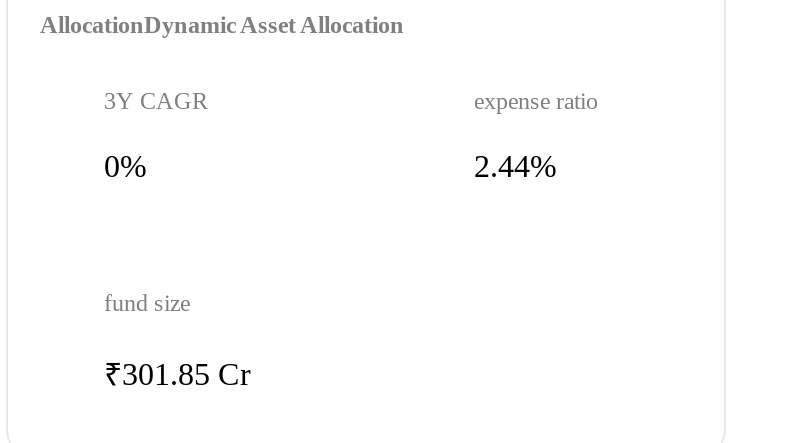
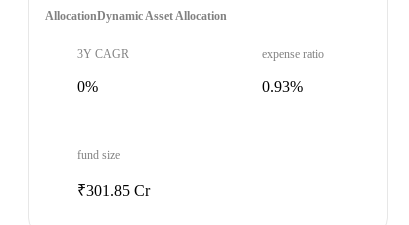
- 2.44%
+ 0.93%
